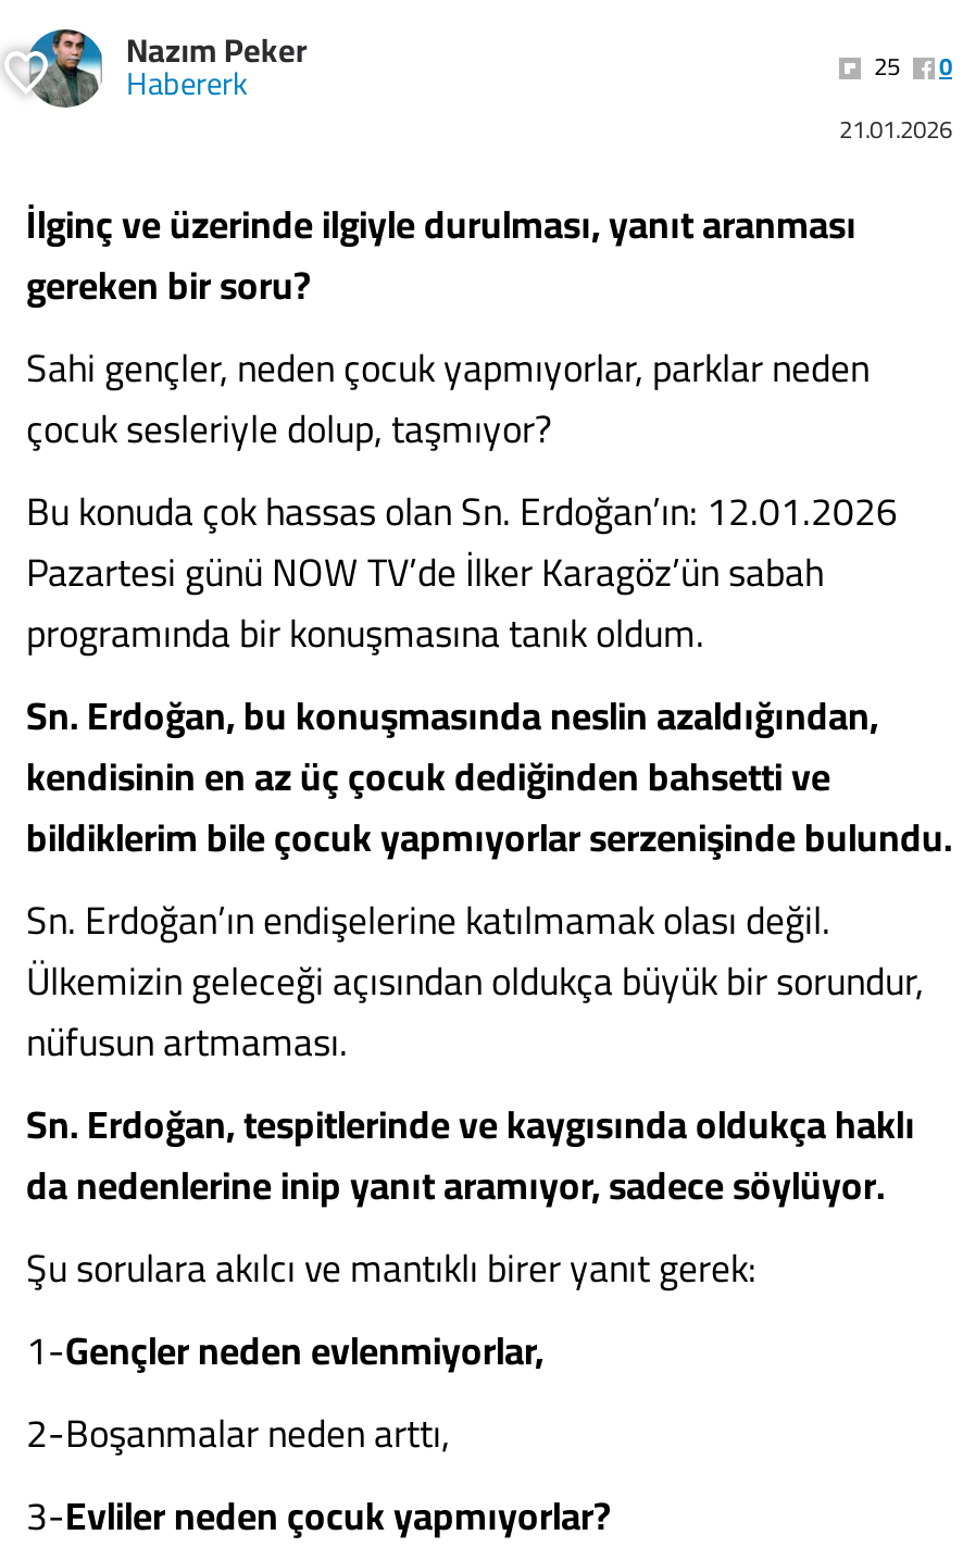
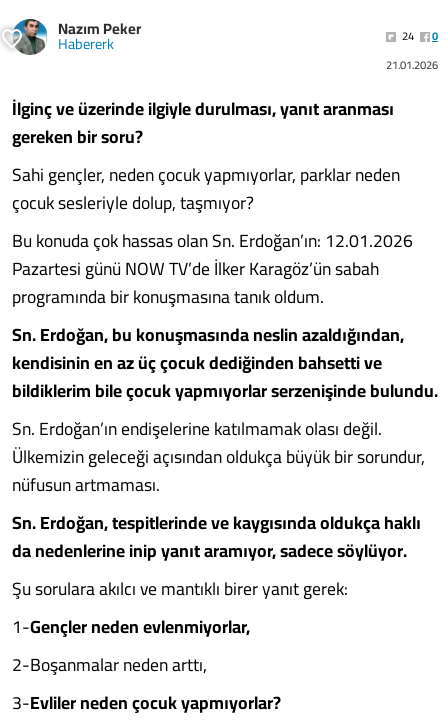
- 25 0
+ 24 0
